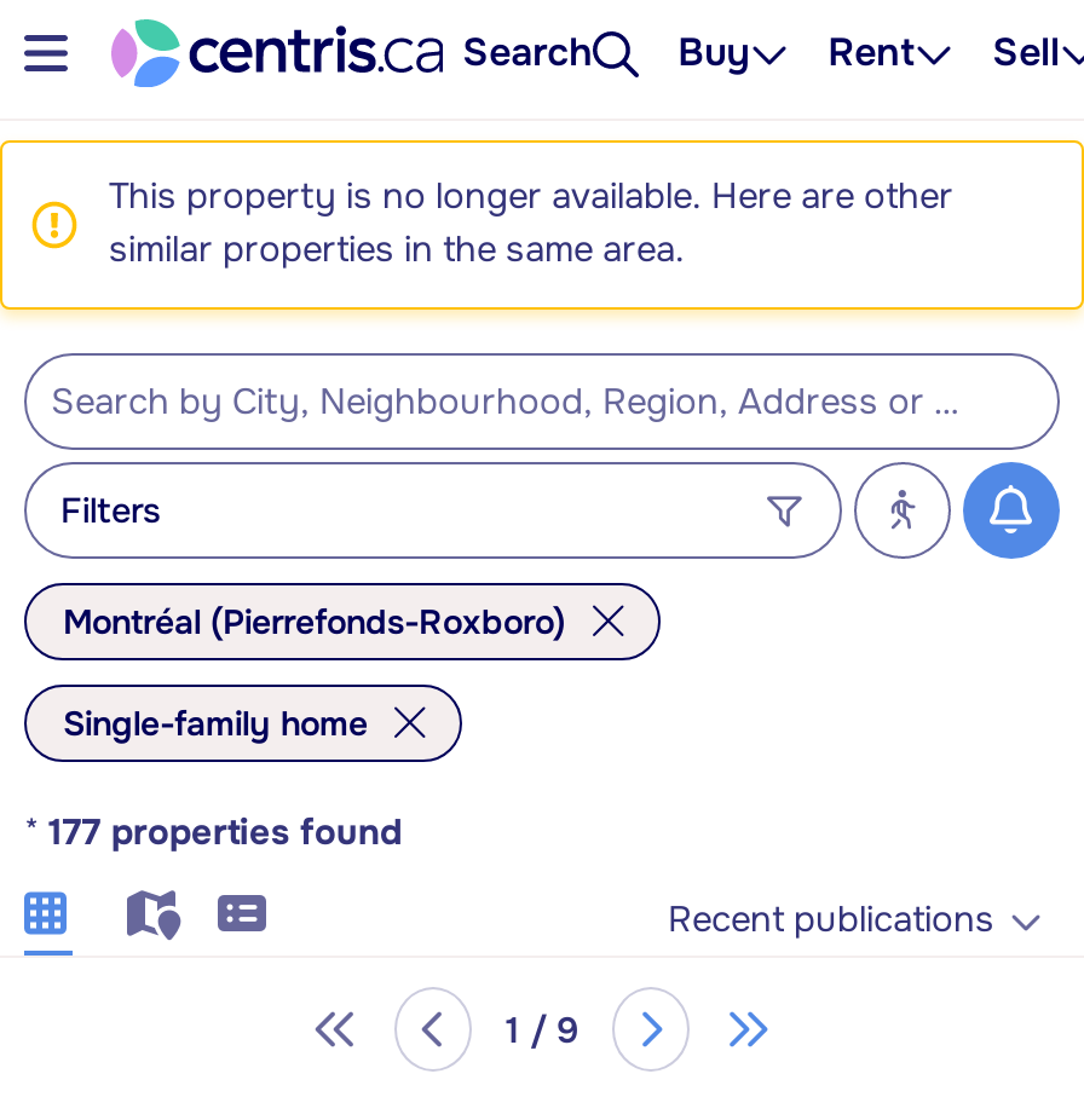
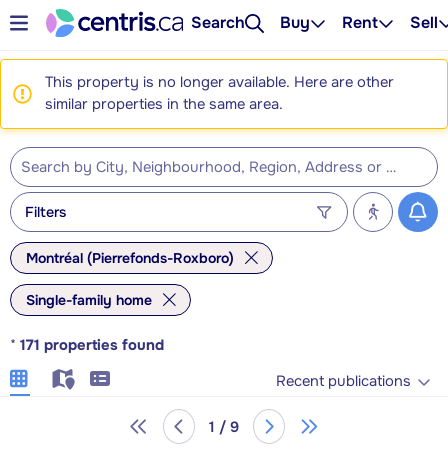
- * 177 properties found
+ * 171 properties found
